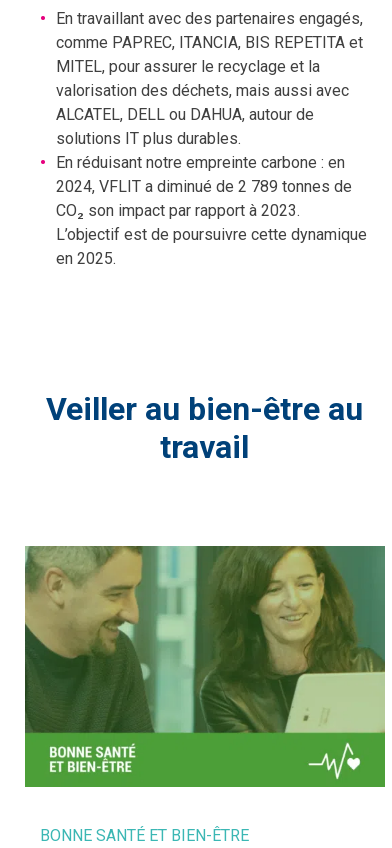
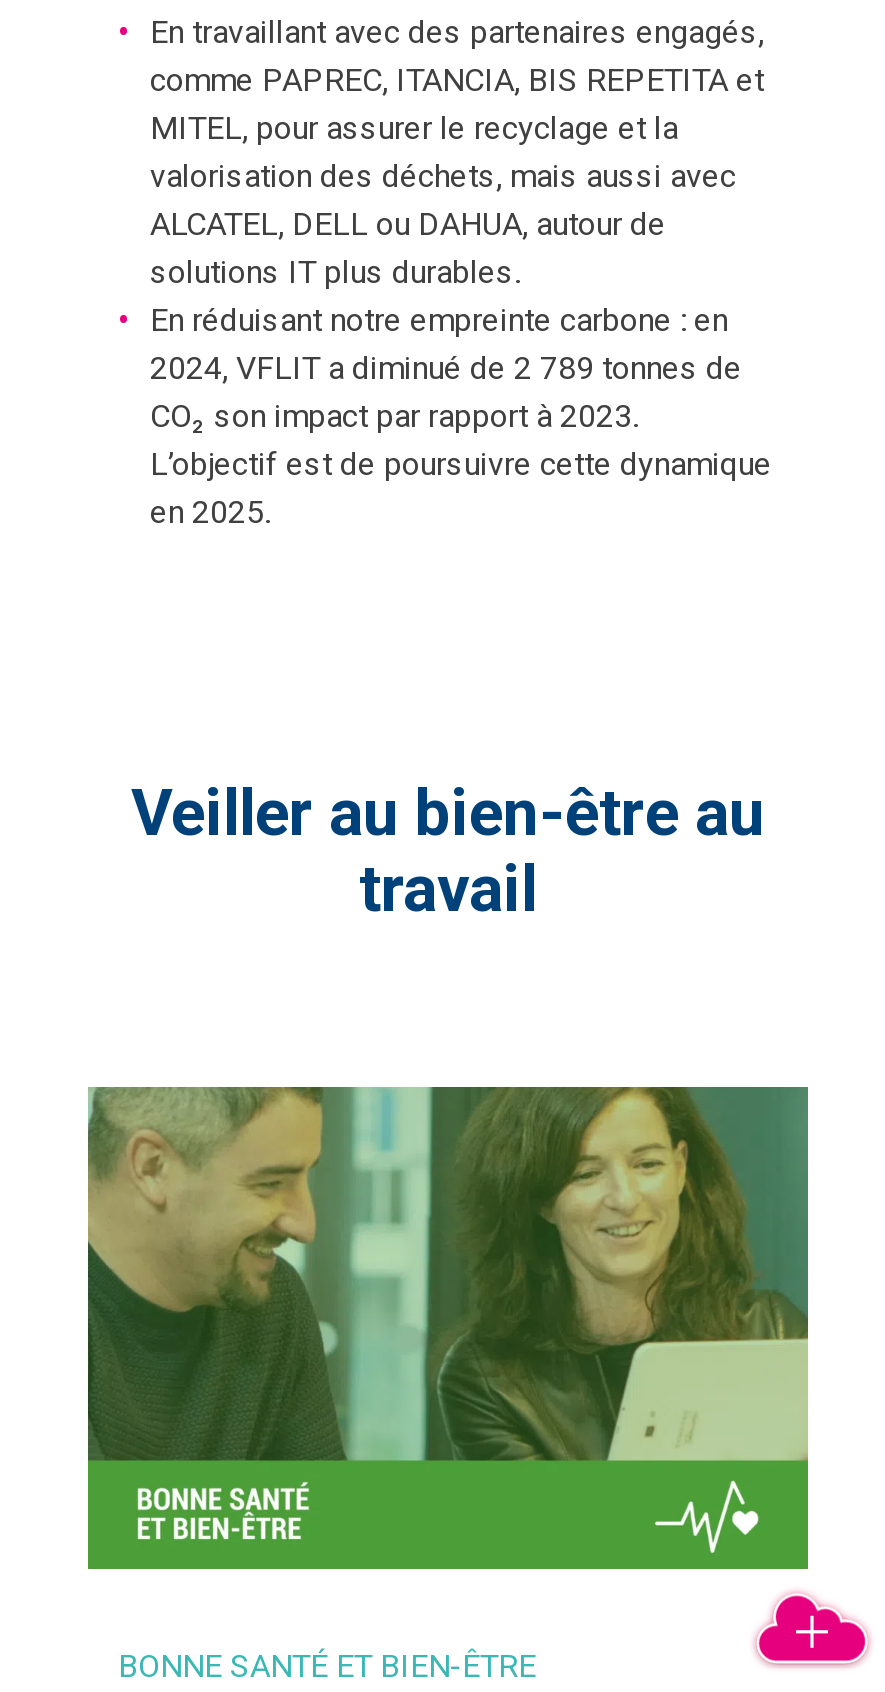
+ [image]
